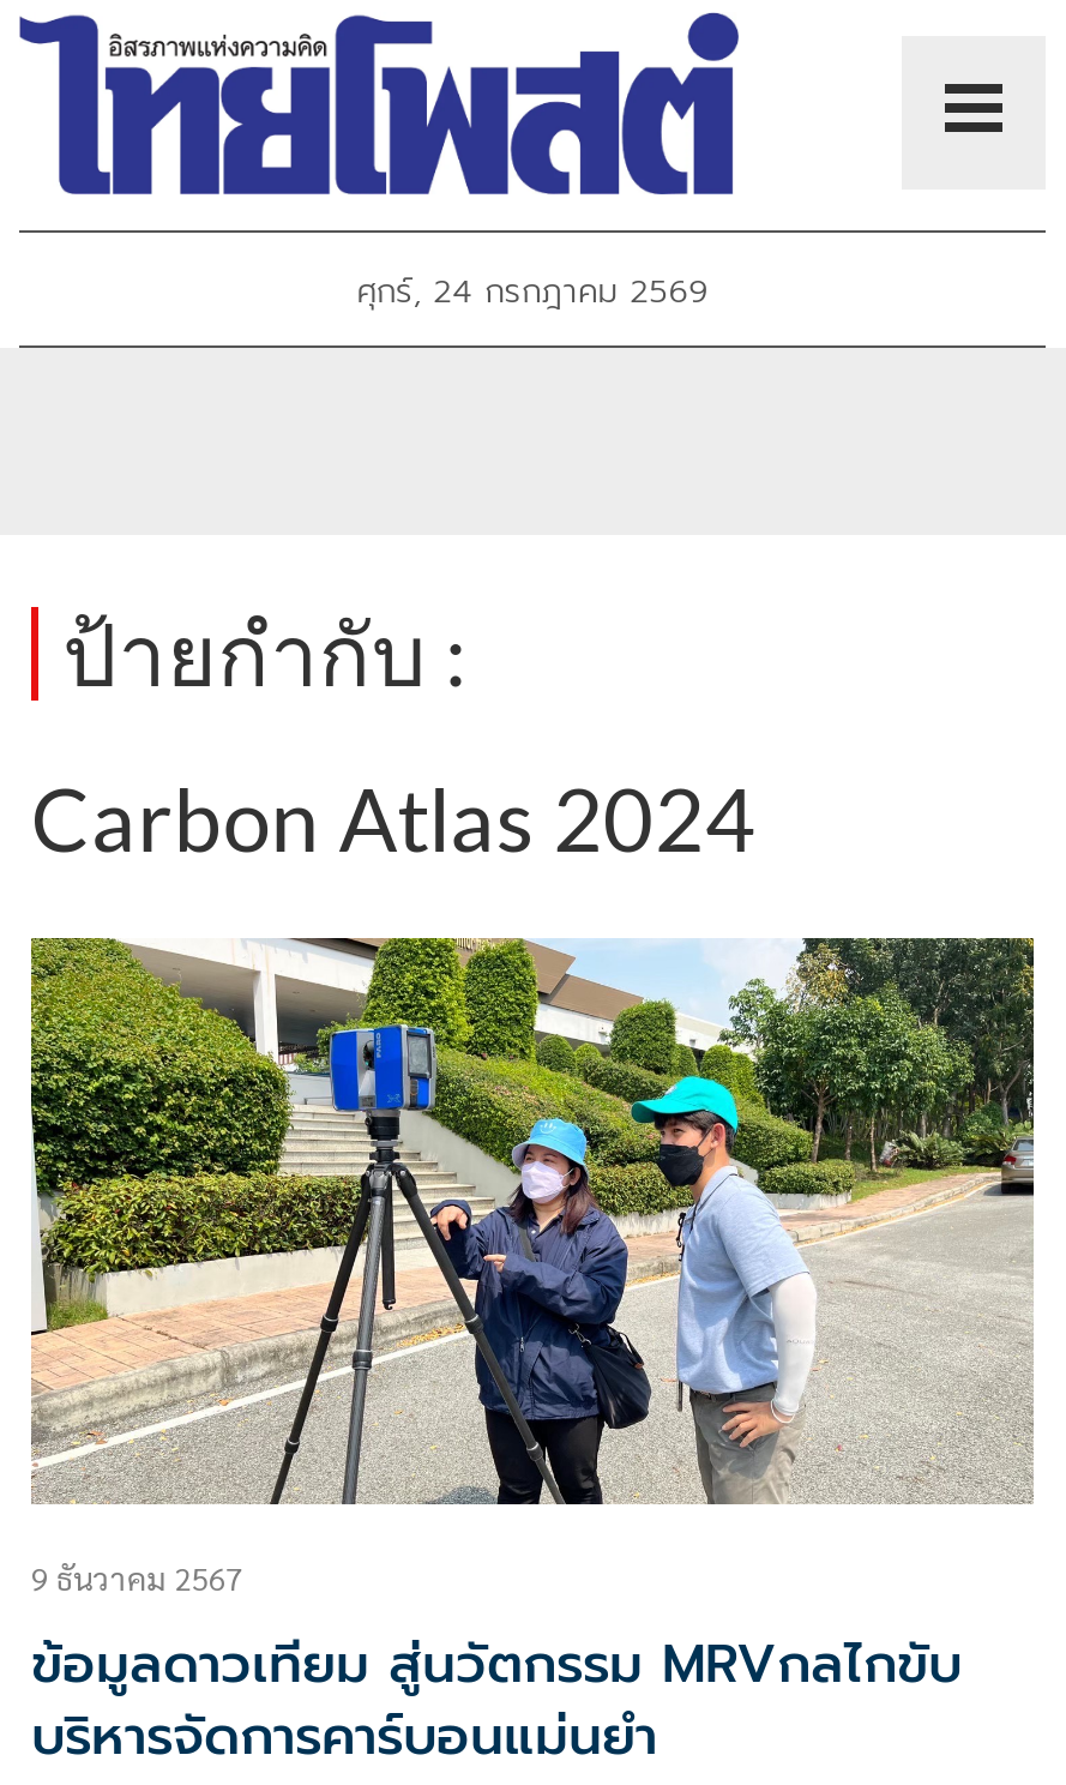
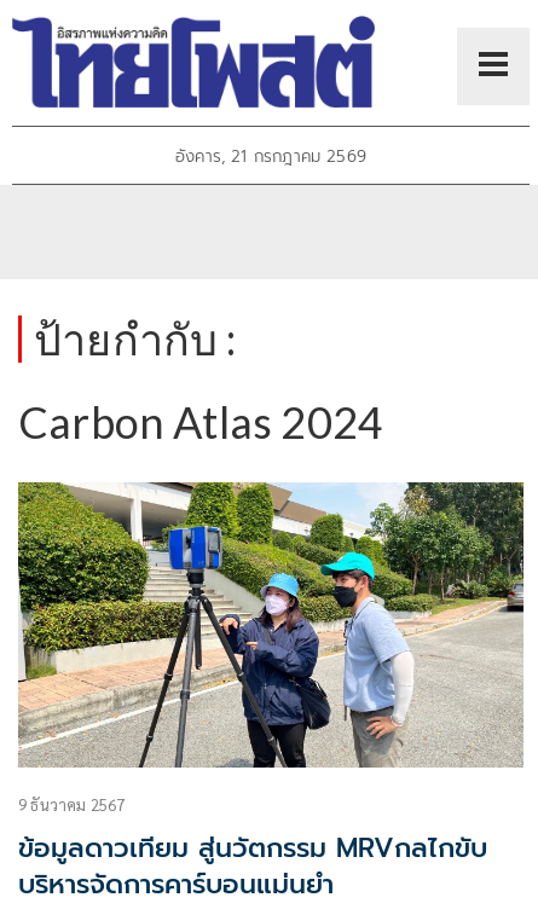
- ศุกร์, 24 กรกฎาคม 2569
+ อังคาร, 21 กรกฎาคม 2569
